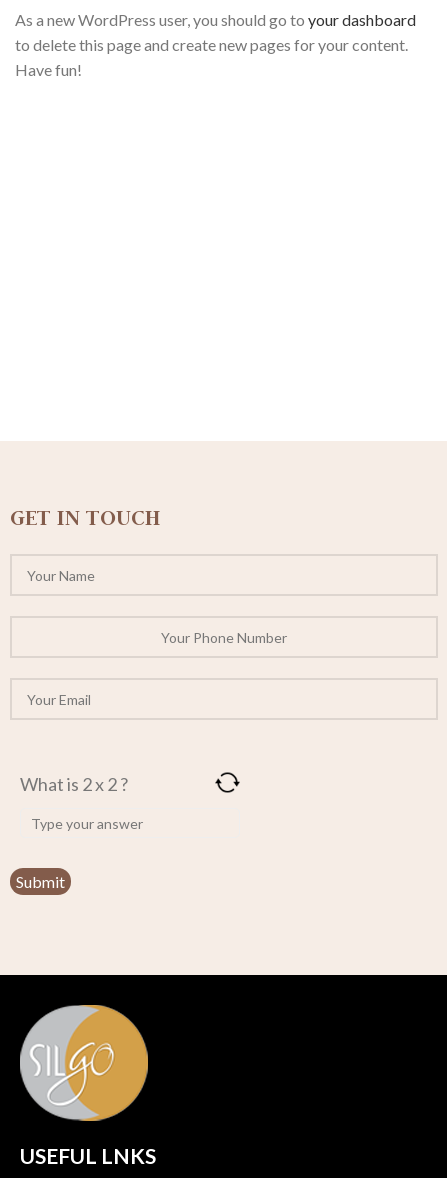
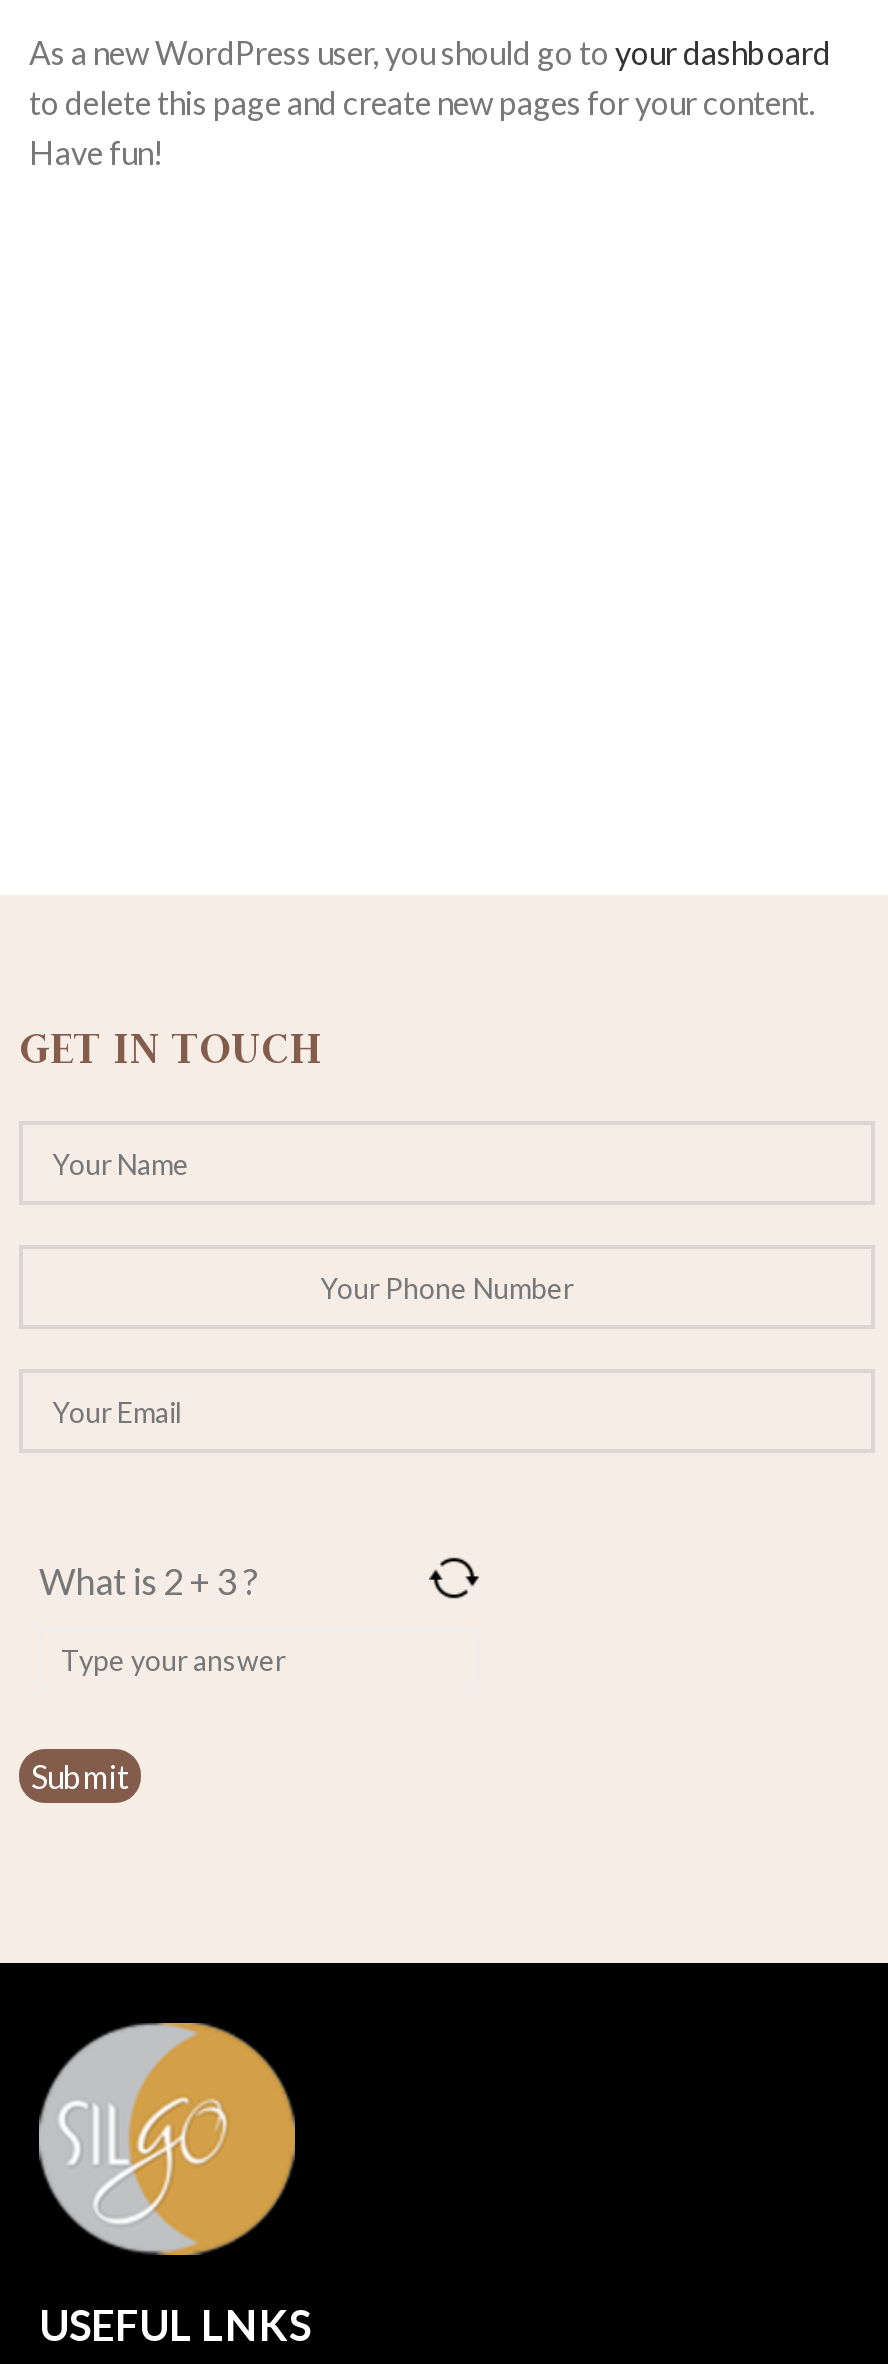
- What is 2 x 2 ?
+ What is 2 + 3 ?
